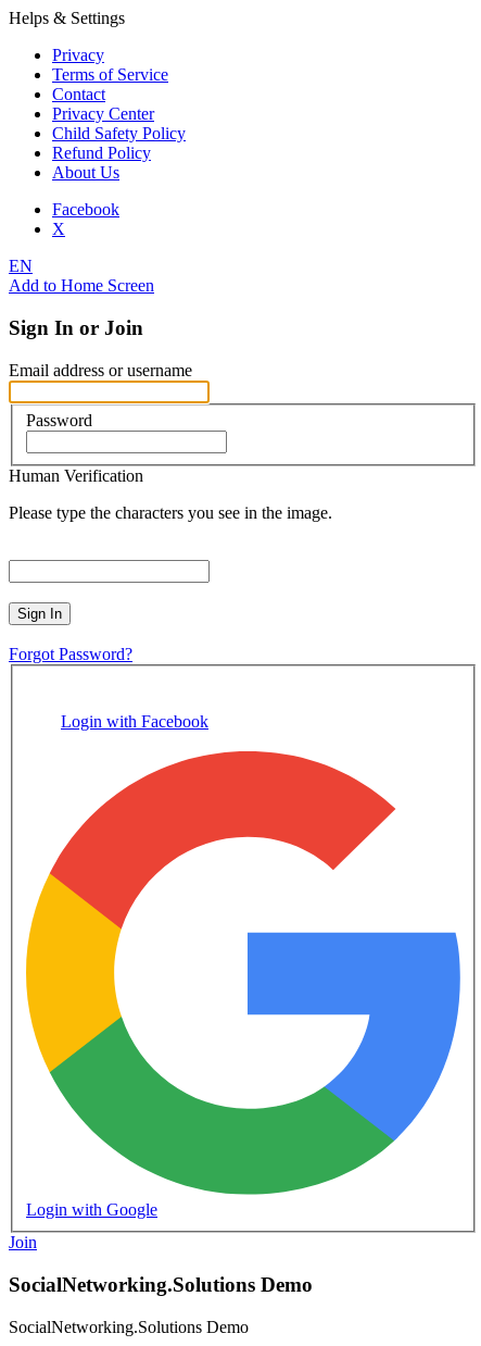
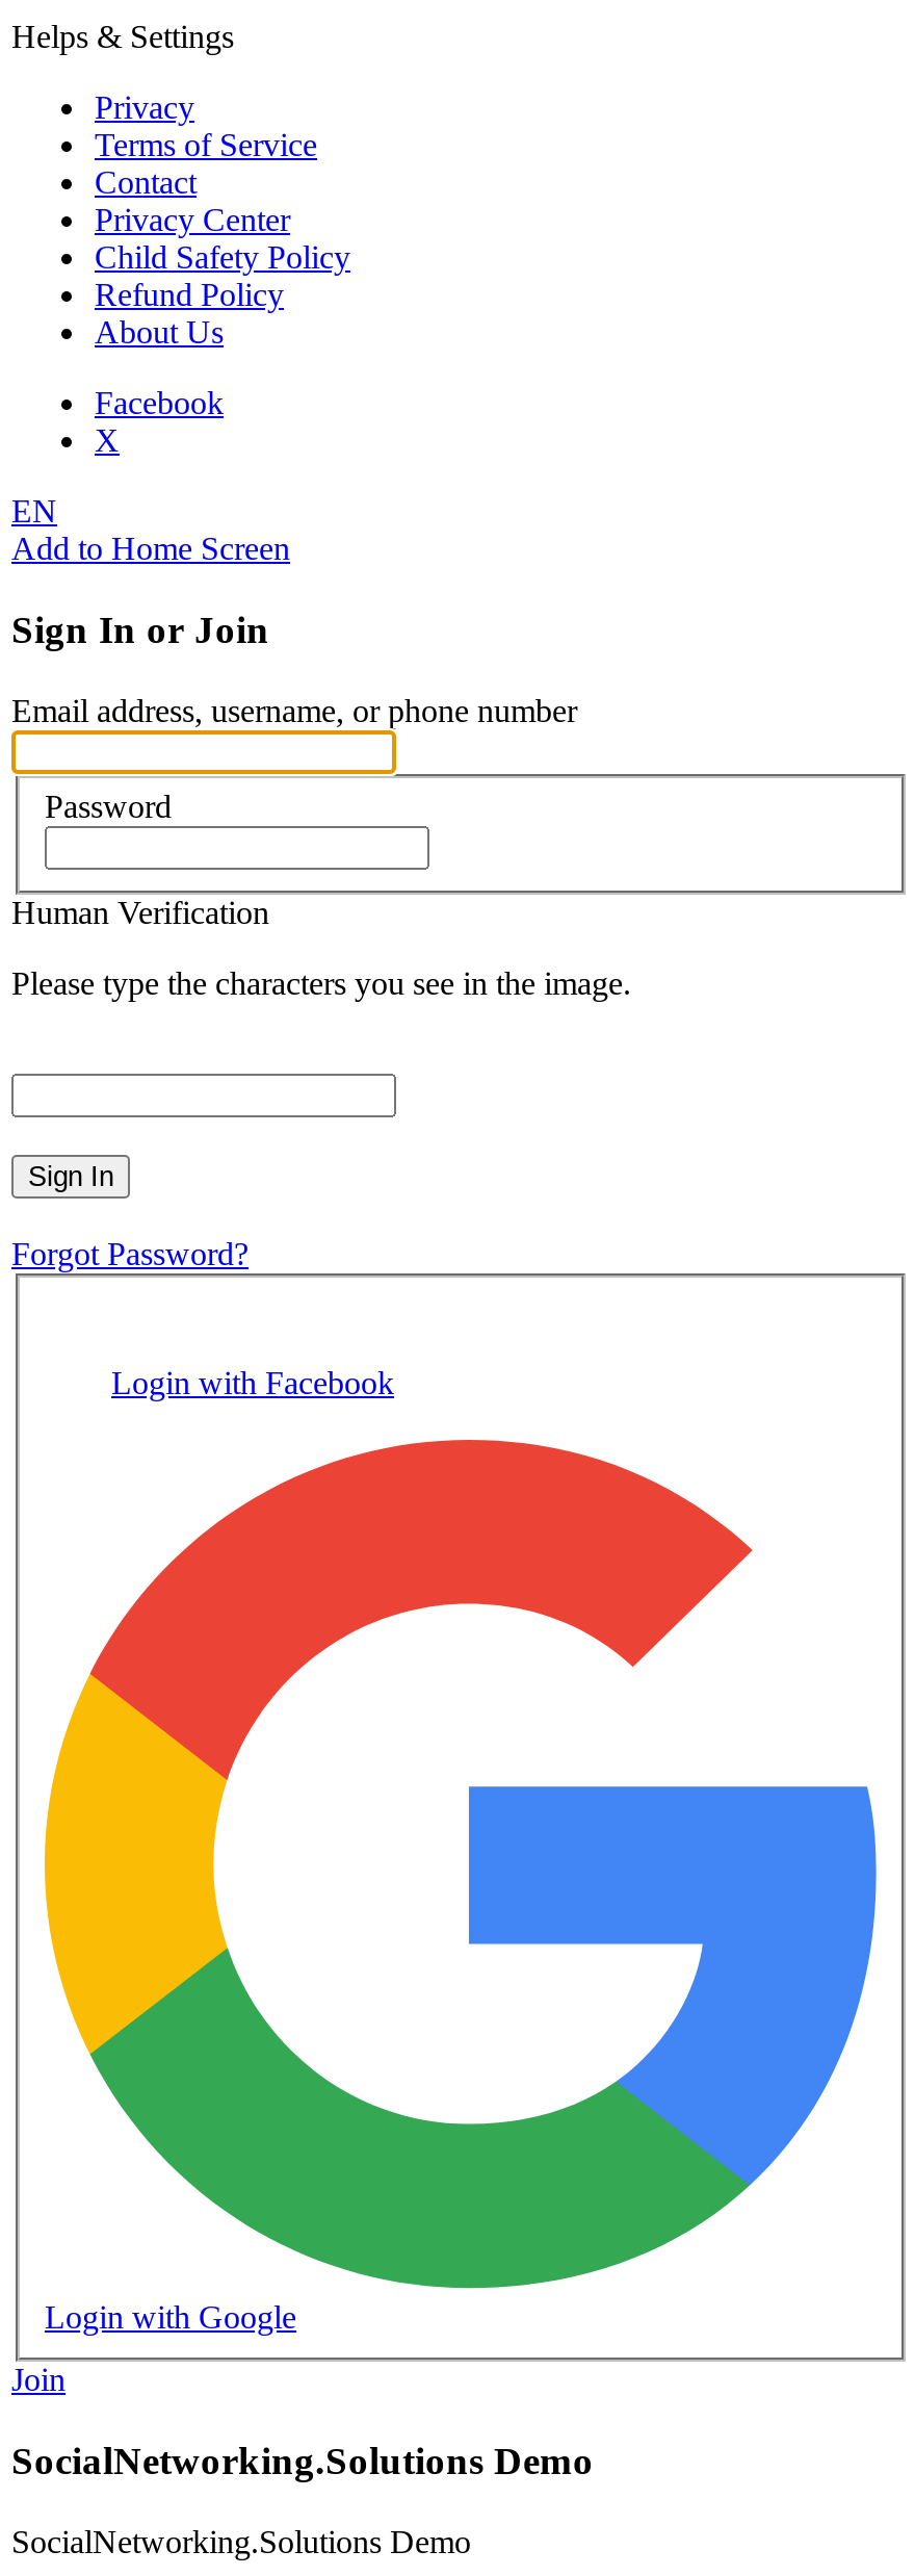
- Email address or username
+ Email address, username, or phone number
